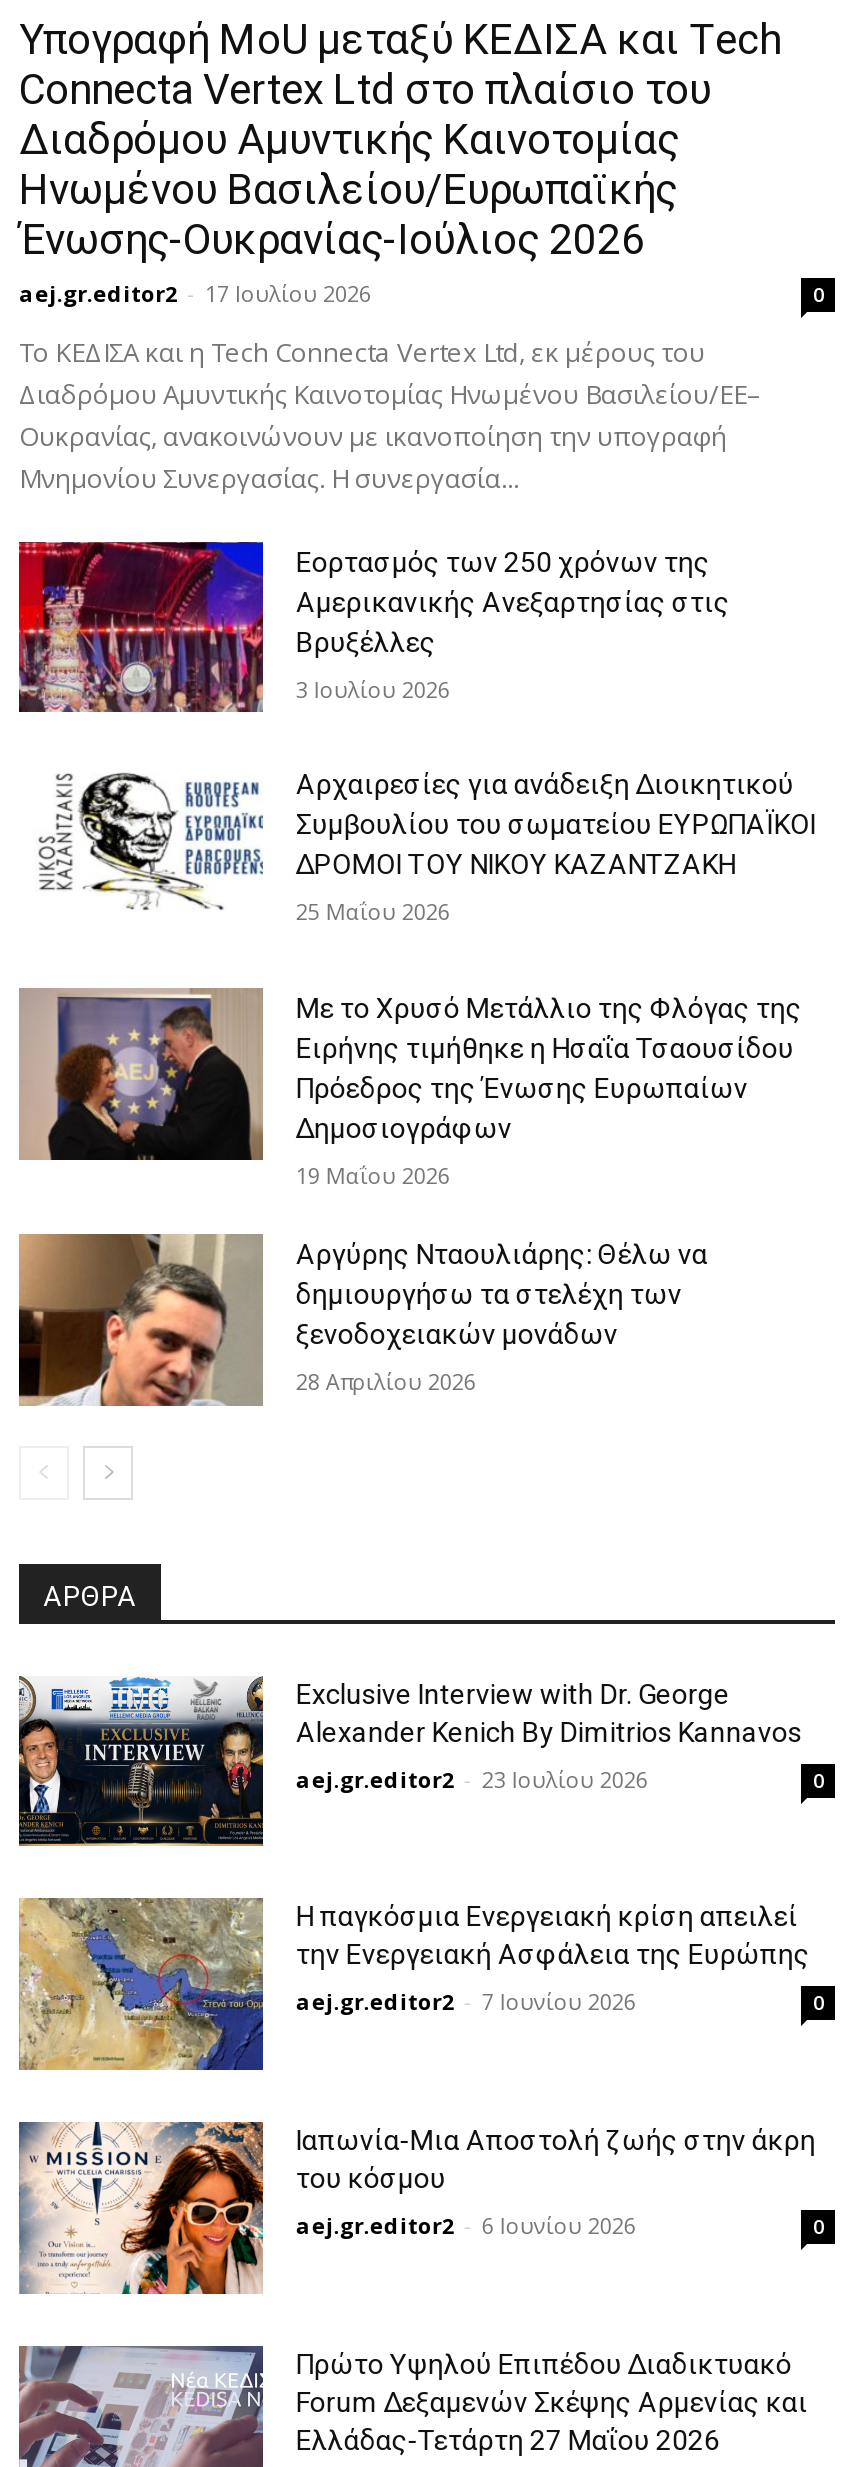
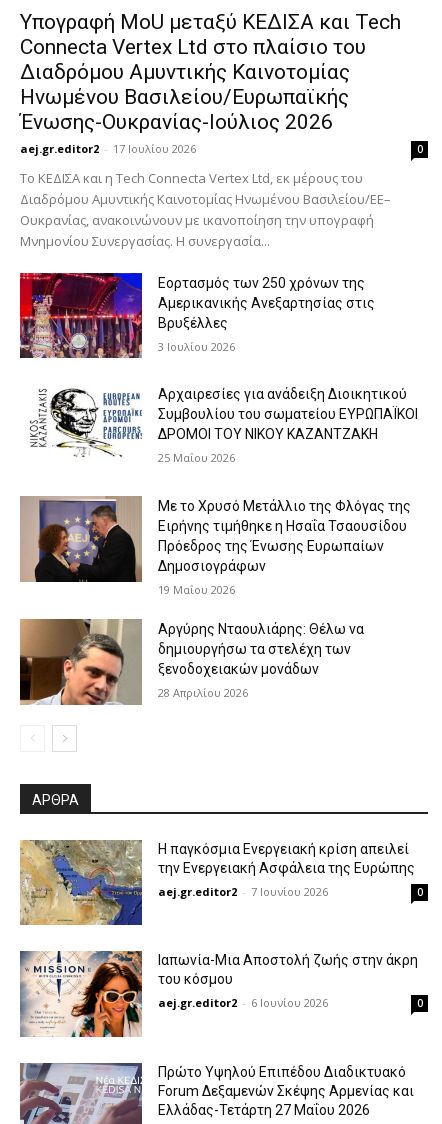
- [image]
- Exclusive Interview with Dr. George
- Alexander Kenich By Dimitrios Kannavos
- aej.gr.editor2 - 23 Ιουλίου 2026
- 0
